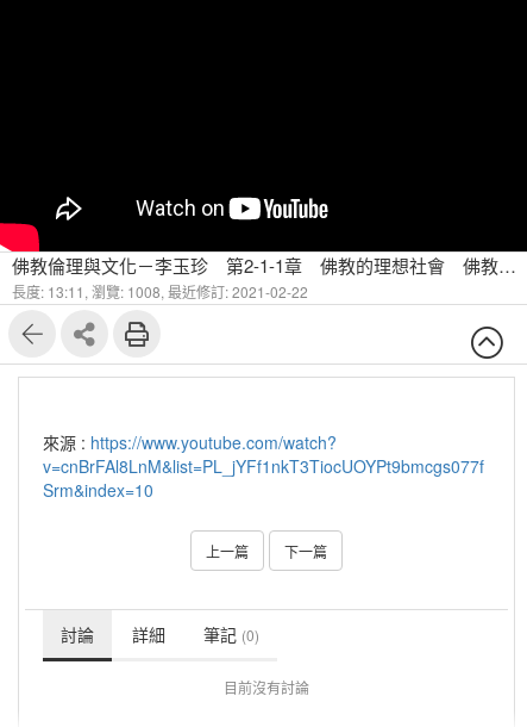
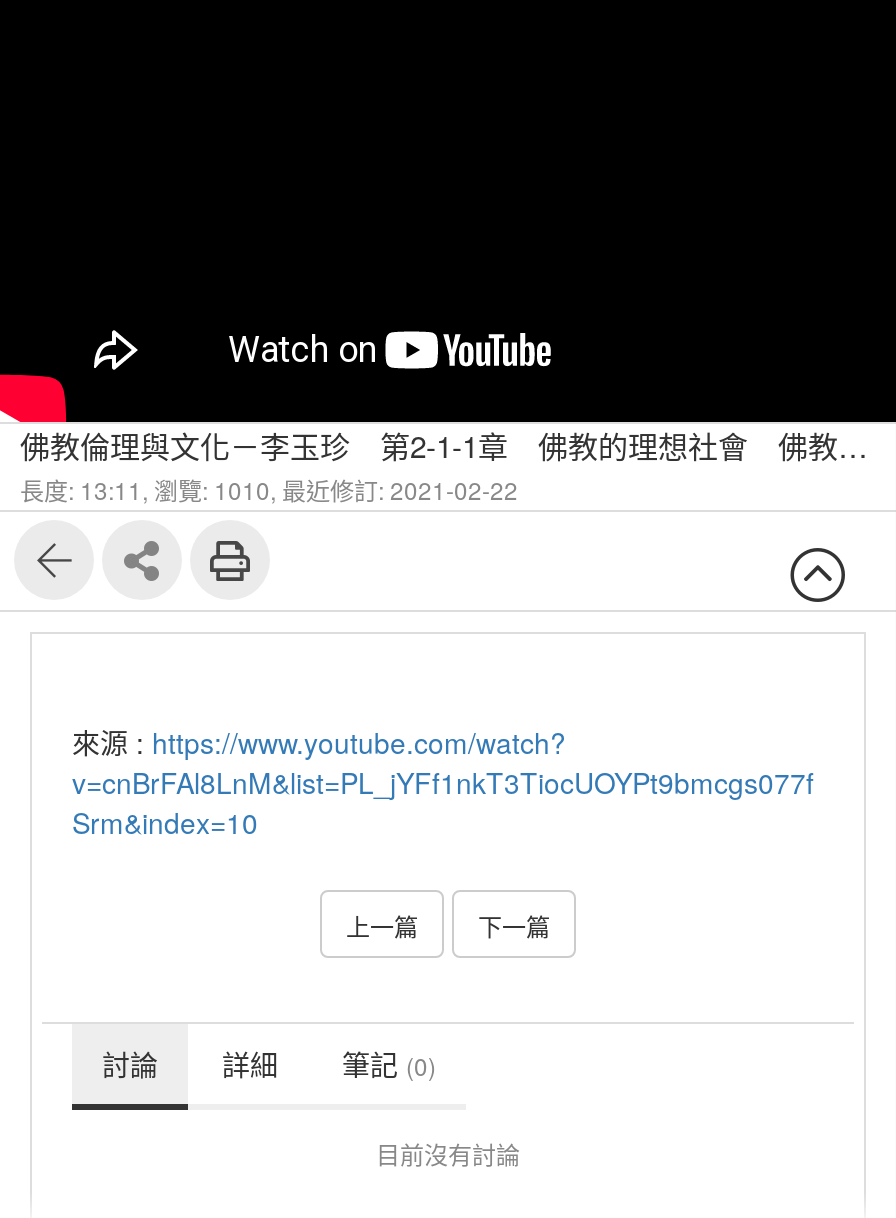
- 長度: 13:11,瀏覽: 1008,最近修訂: 2021-02-22
+ 長度: 13:11,瀏覽: 1010,最近修訂: 2021-02-22
